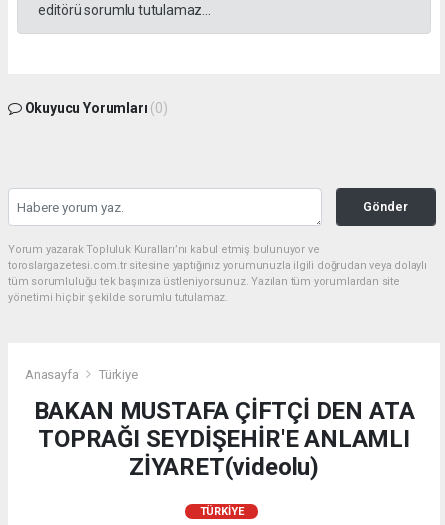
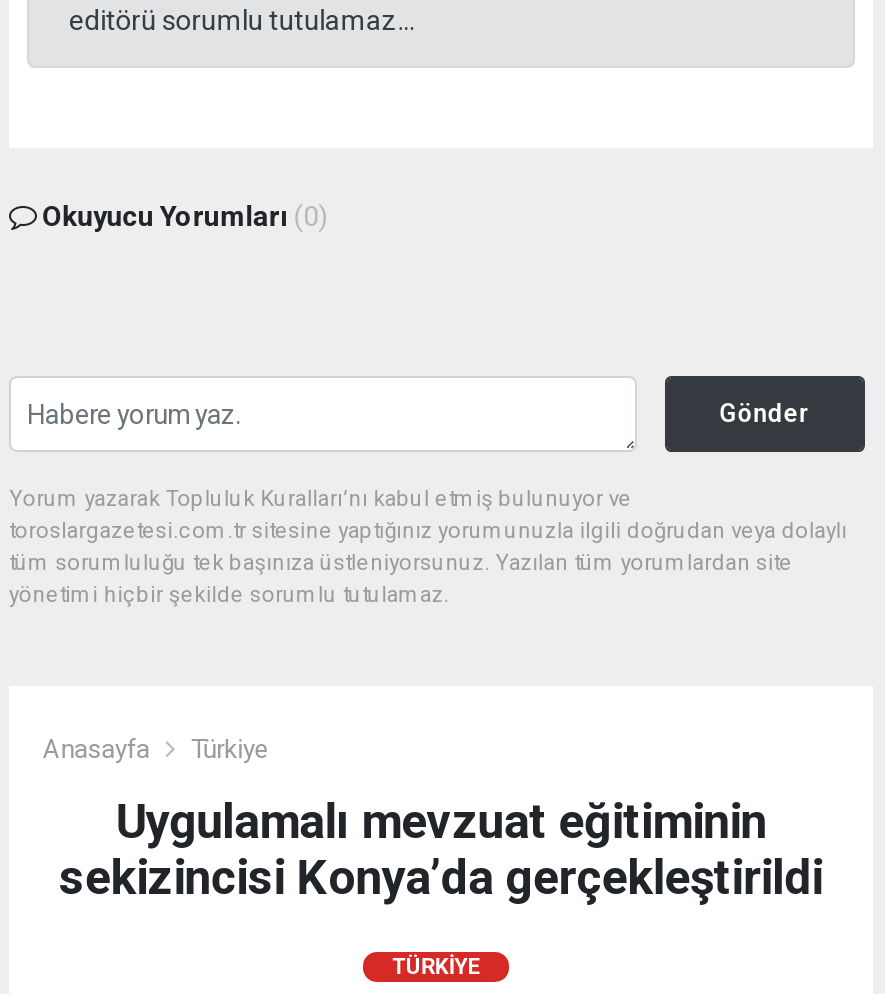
- BAKAN MUSTAFA ÇİFTÇİ DEN ATA
- TOPRAĞI SEYDİŞEHİR'E ANLAMLI
- ZİYARET(videolu)
+ Uygulamalı mevzuat eğitiminin
+ sekizincisi Konya’da gerçekleştirildi
